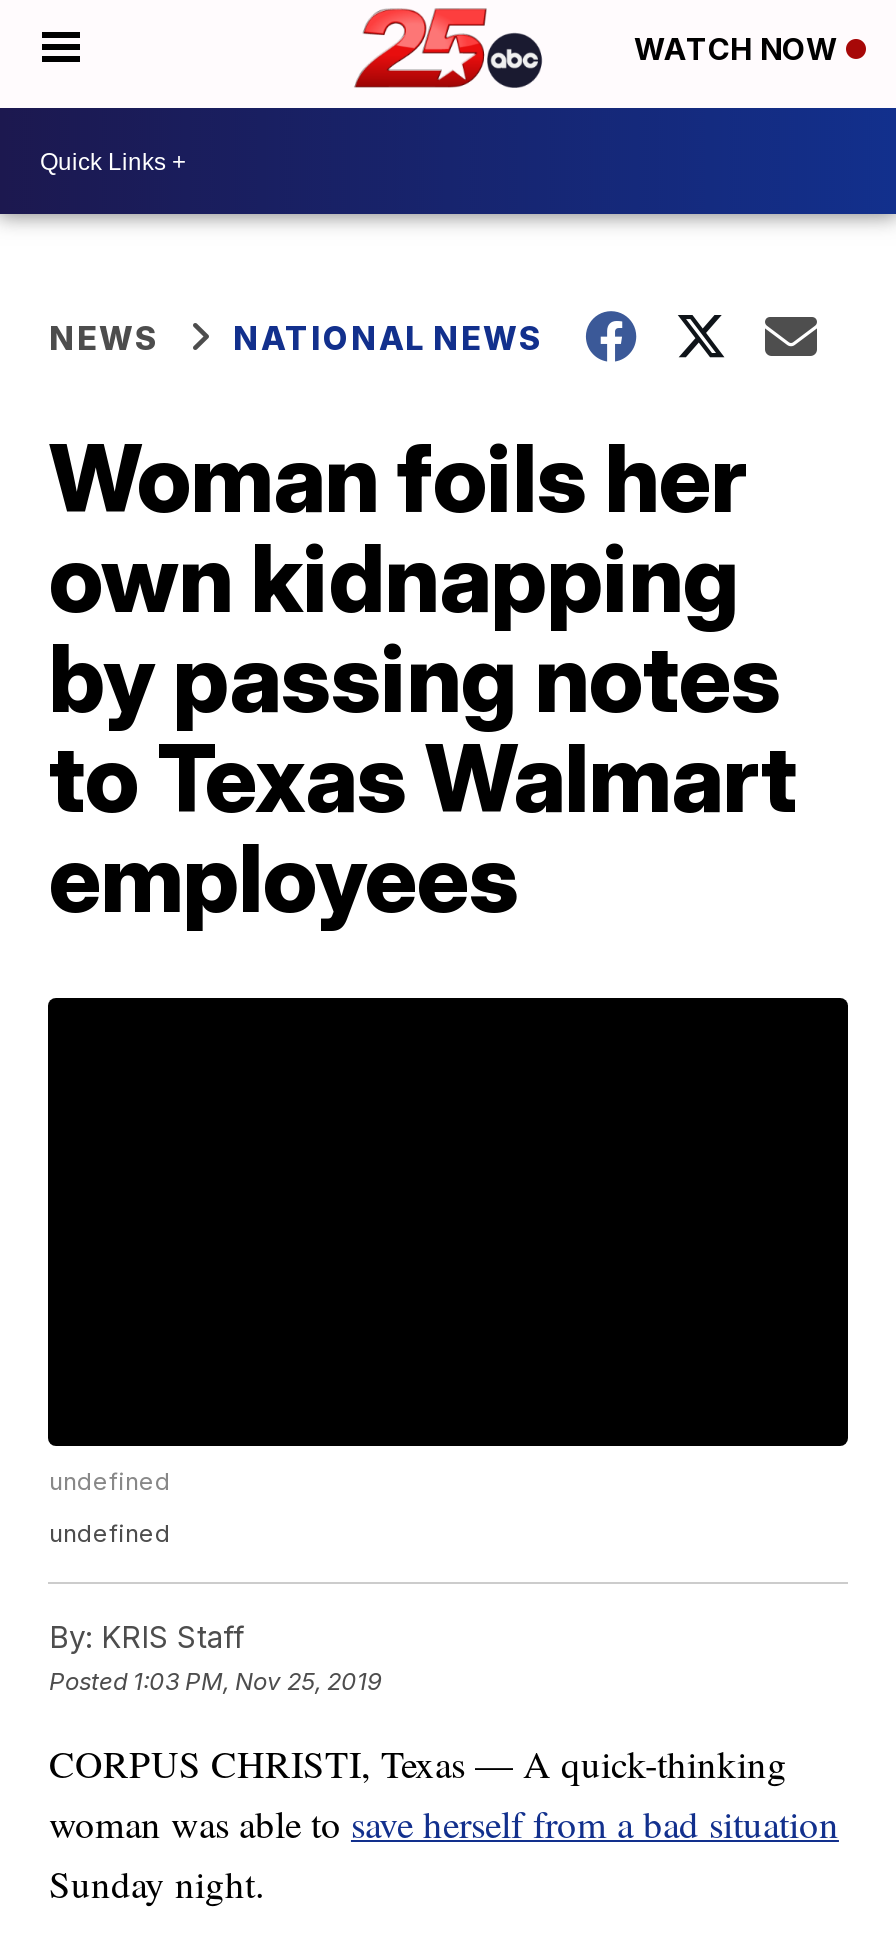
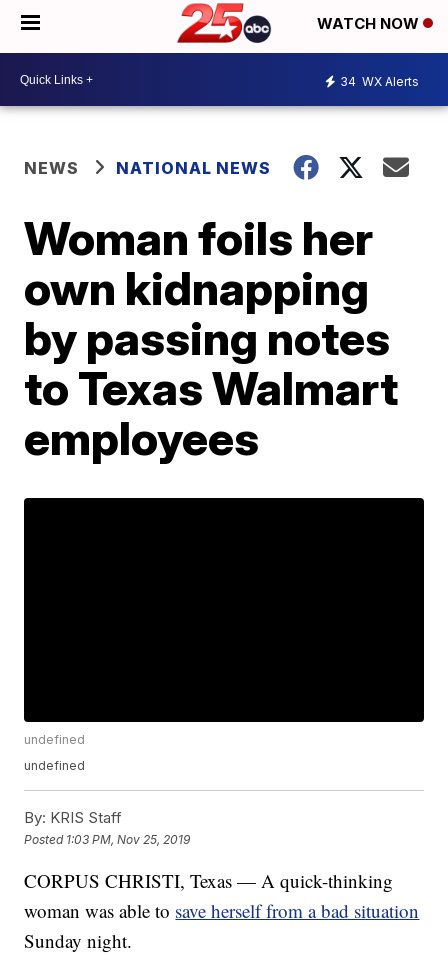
+ 34 WX Alerts
